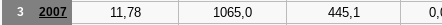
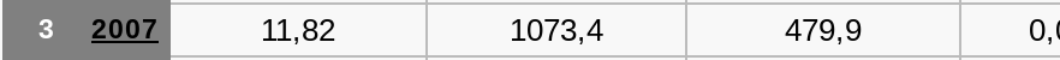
- 11,78
+ 11,82

- 1065,0
+ 1073,4

- 445,1
+ 479,9
